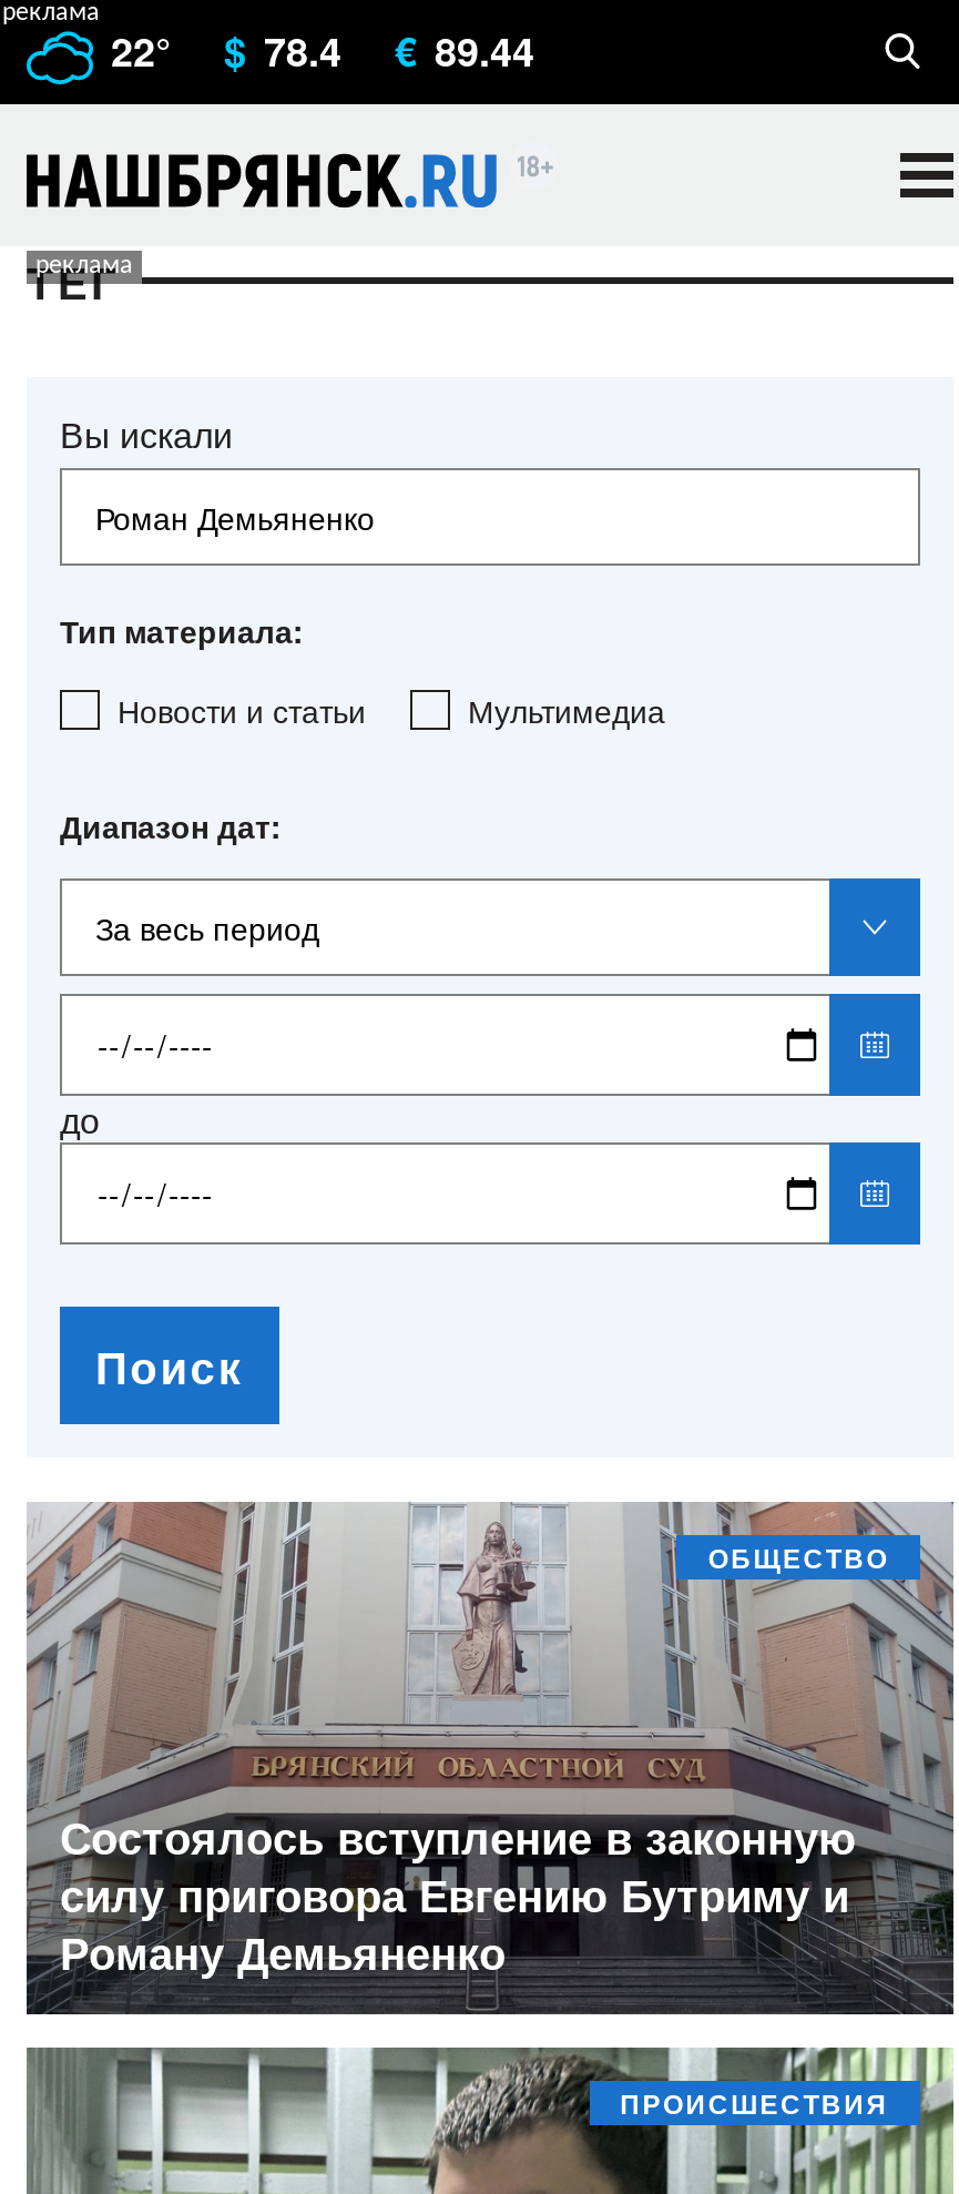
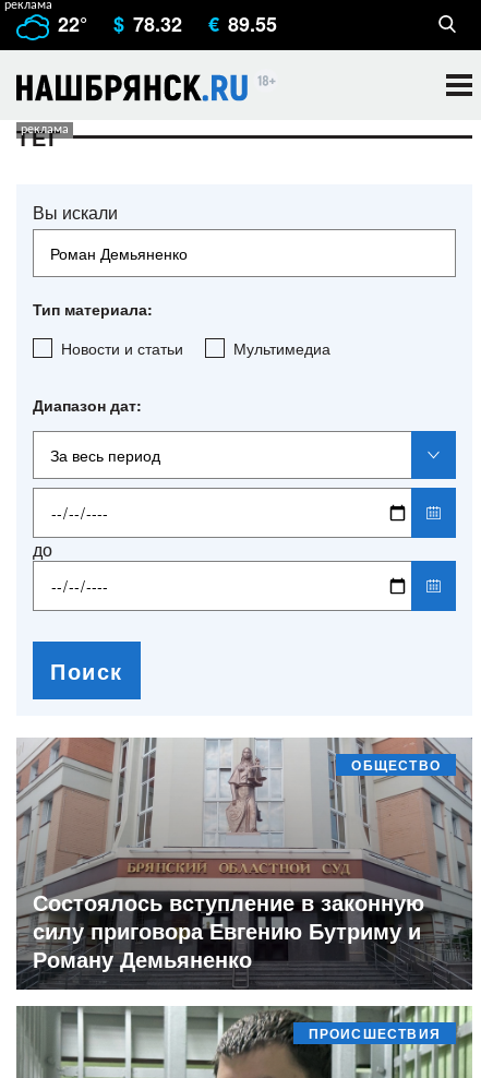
- $ 78.4
+ $ 78.32

- € 89.44
+ € 89.55
